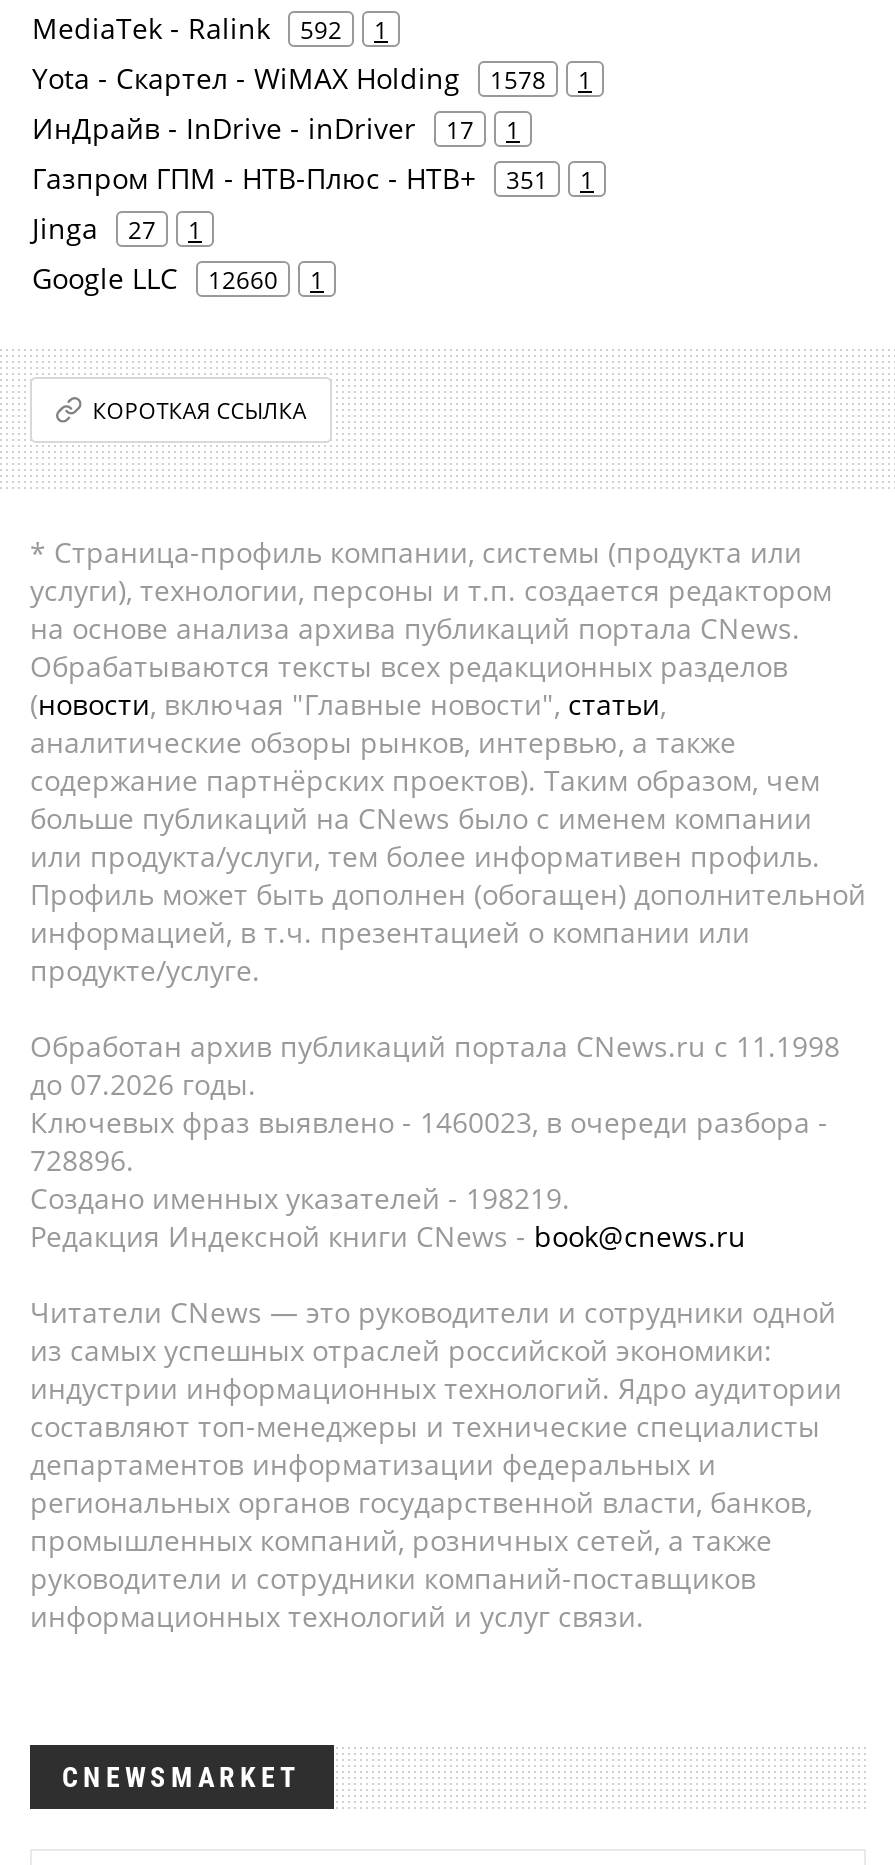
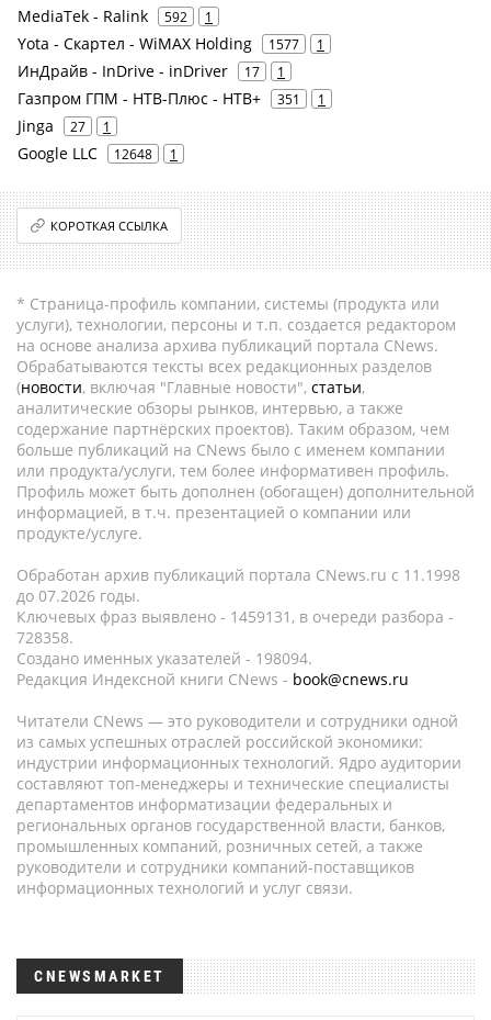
- Yota - Скартел - WiMAX Holding 1578 1
+ Yota - Скартел - WiMAX Holding 1577 1

- Google LLC 12660 1
+ Google LLC 12648 1

- Ключевых фраз выявлено - 1460023, в очереди разбора -
+ Ключевых фраз выявлено - 1459131, в очереди разбора -

- 728896.
+ 728358.

- Создано именных указателей - 198219.
+ Создано именных указателей - 198094.
